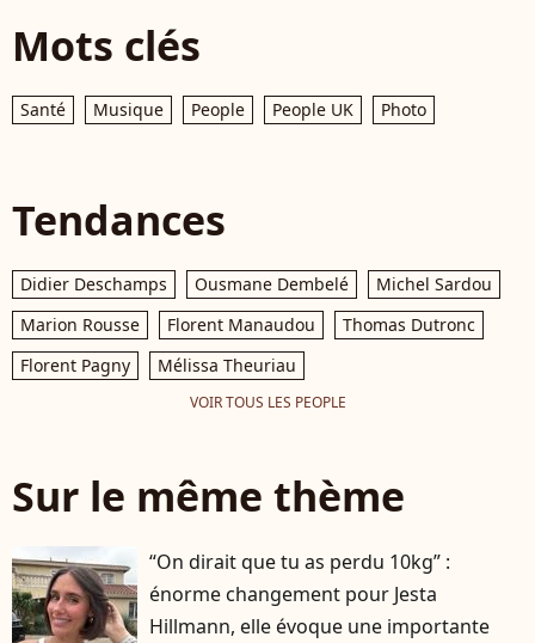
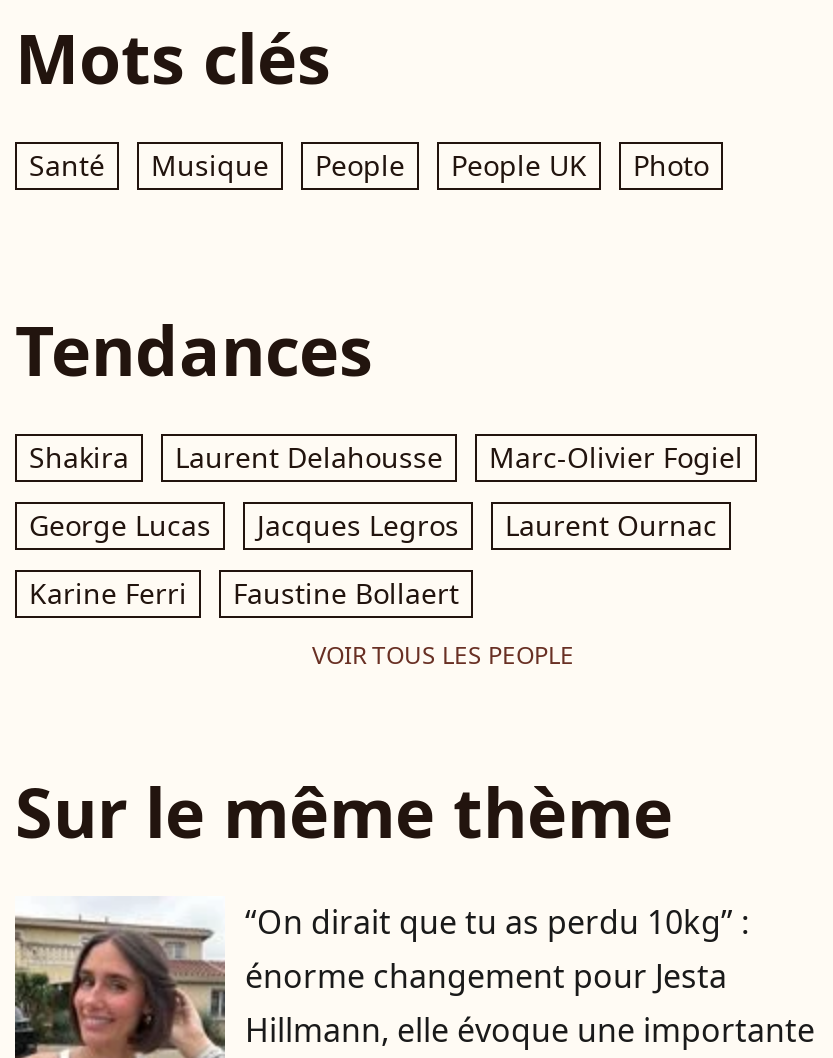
- Didier Deschamps
- Ousmane Dembelé
- Michel Sardou
+ Shakira
+ Laurent Delahousse
+ Marc-Olivier Fogiel

- Marion Rousse
- Florent Manaudou
- Thomas Dutronc
+ George Lucas
+ Jacques Legros
+ Laurent Ournac

- Florent Pagny
- Mélissa Theuriau
+ Karine Ferri
+ Faustine Bollaert
